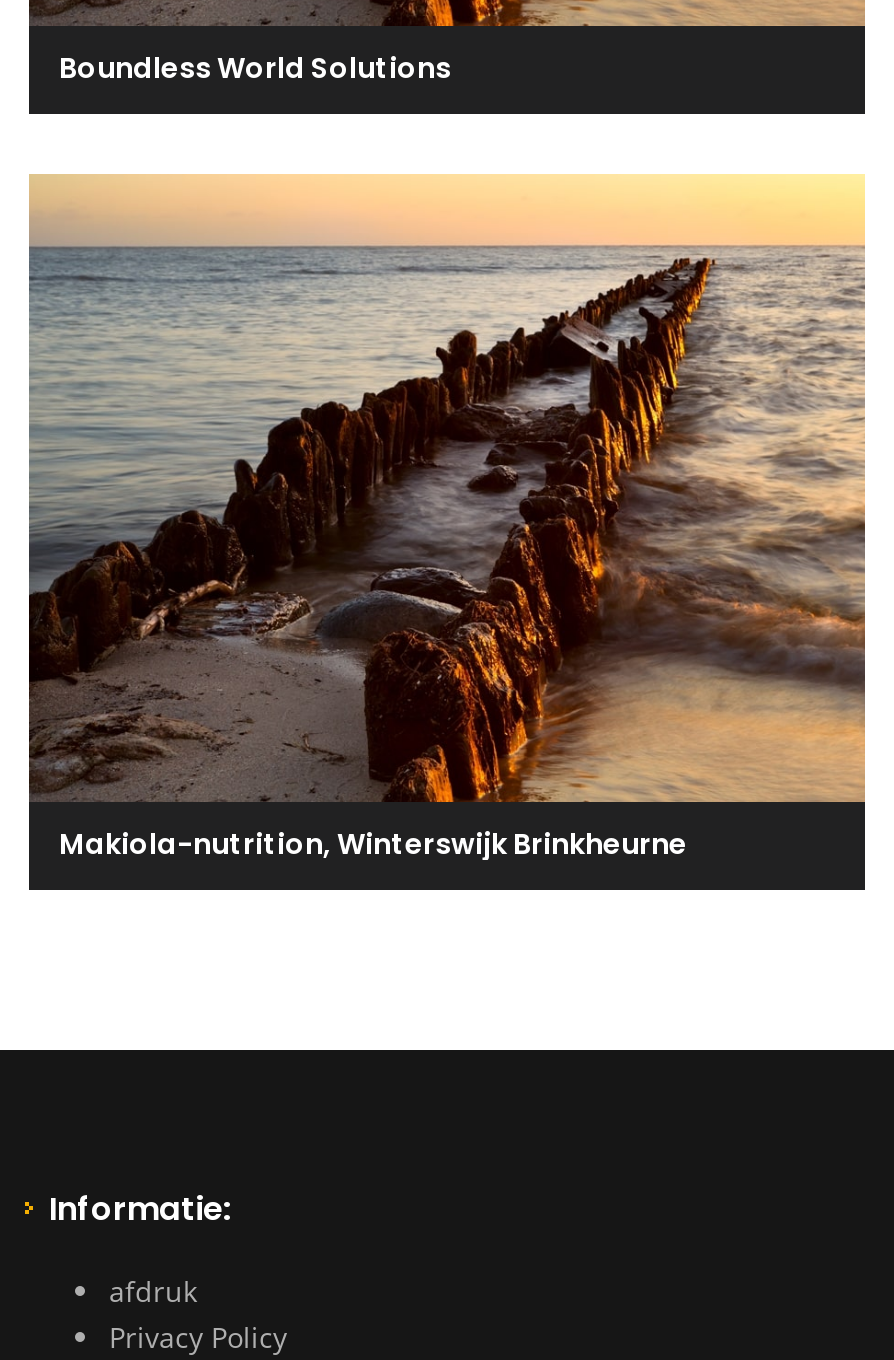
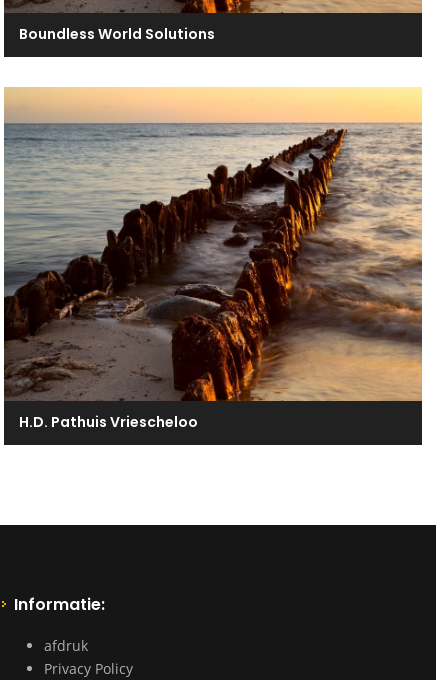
- Makiola-nutrition, Winterswijk Brinkheurne
+ H.D. Pathuis Vriescheloo
